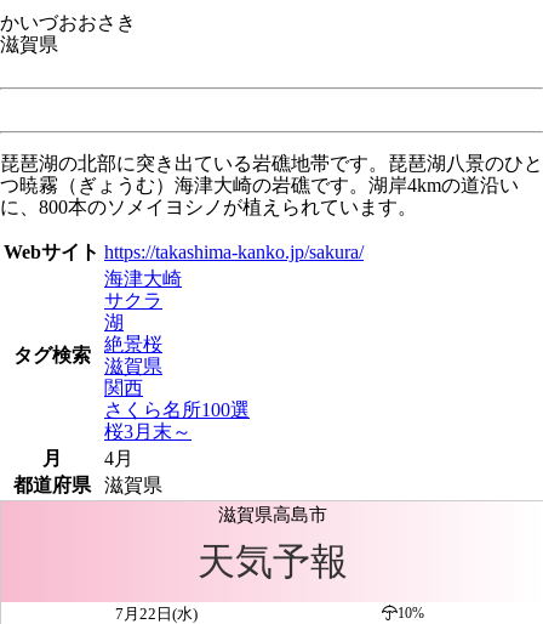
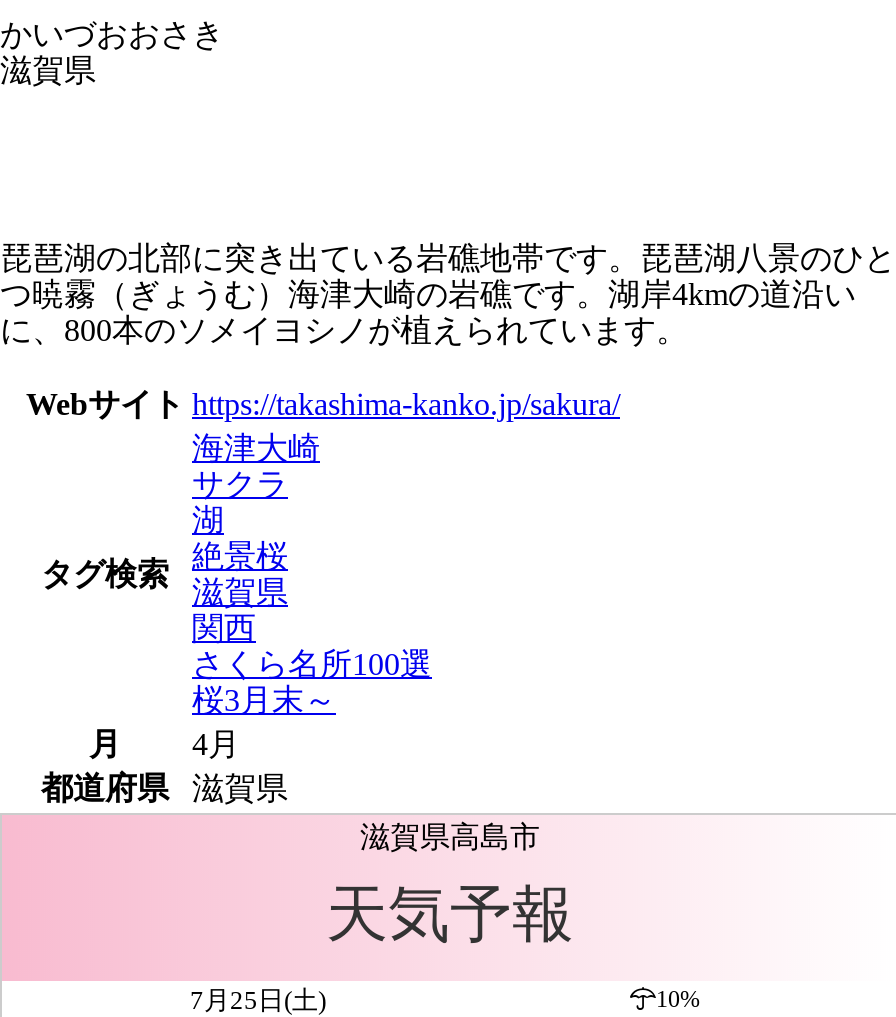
- 7月22日(水)
+ 7月25日(土)
